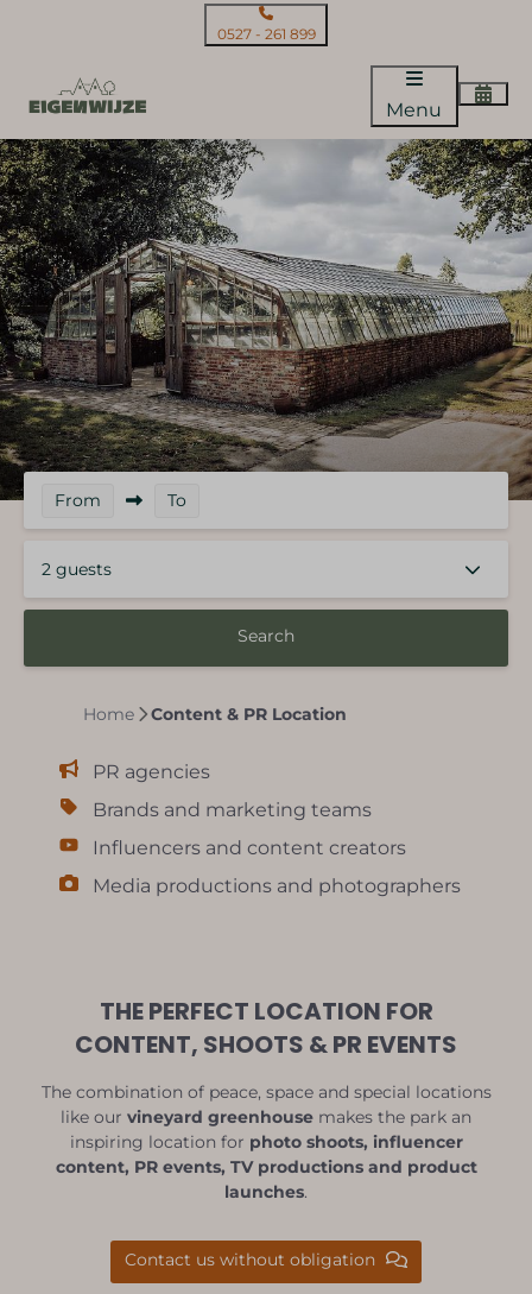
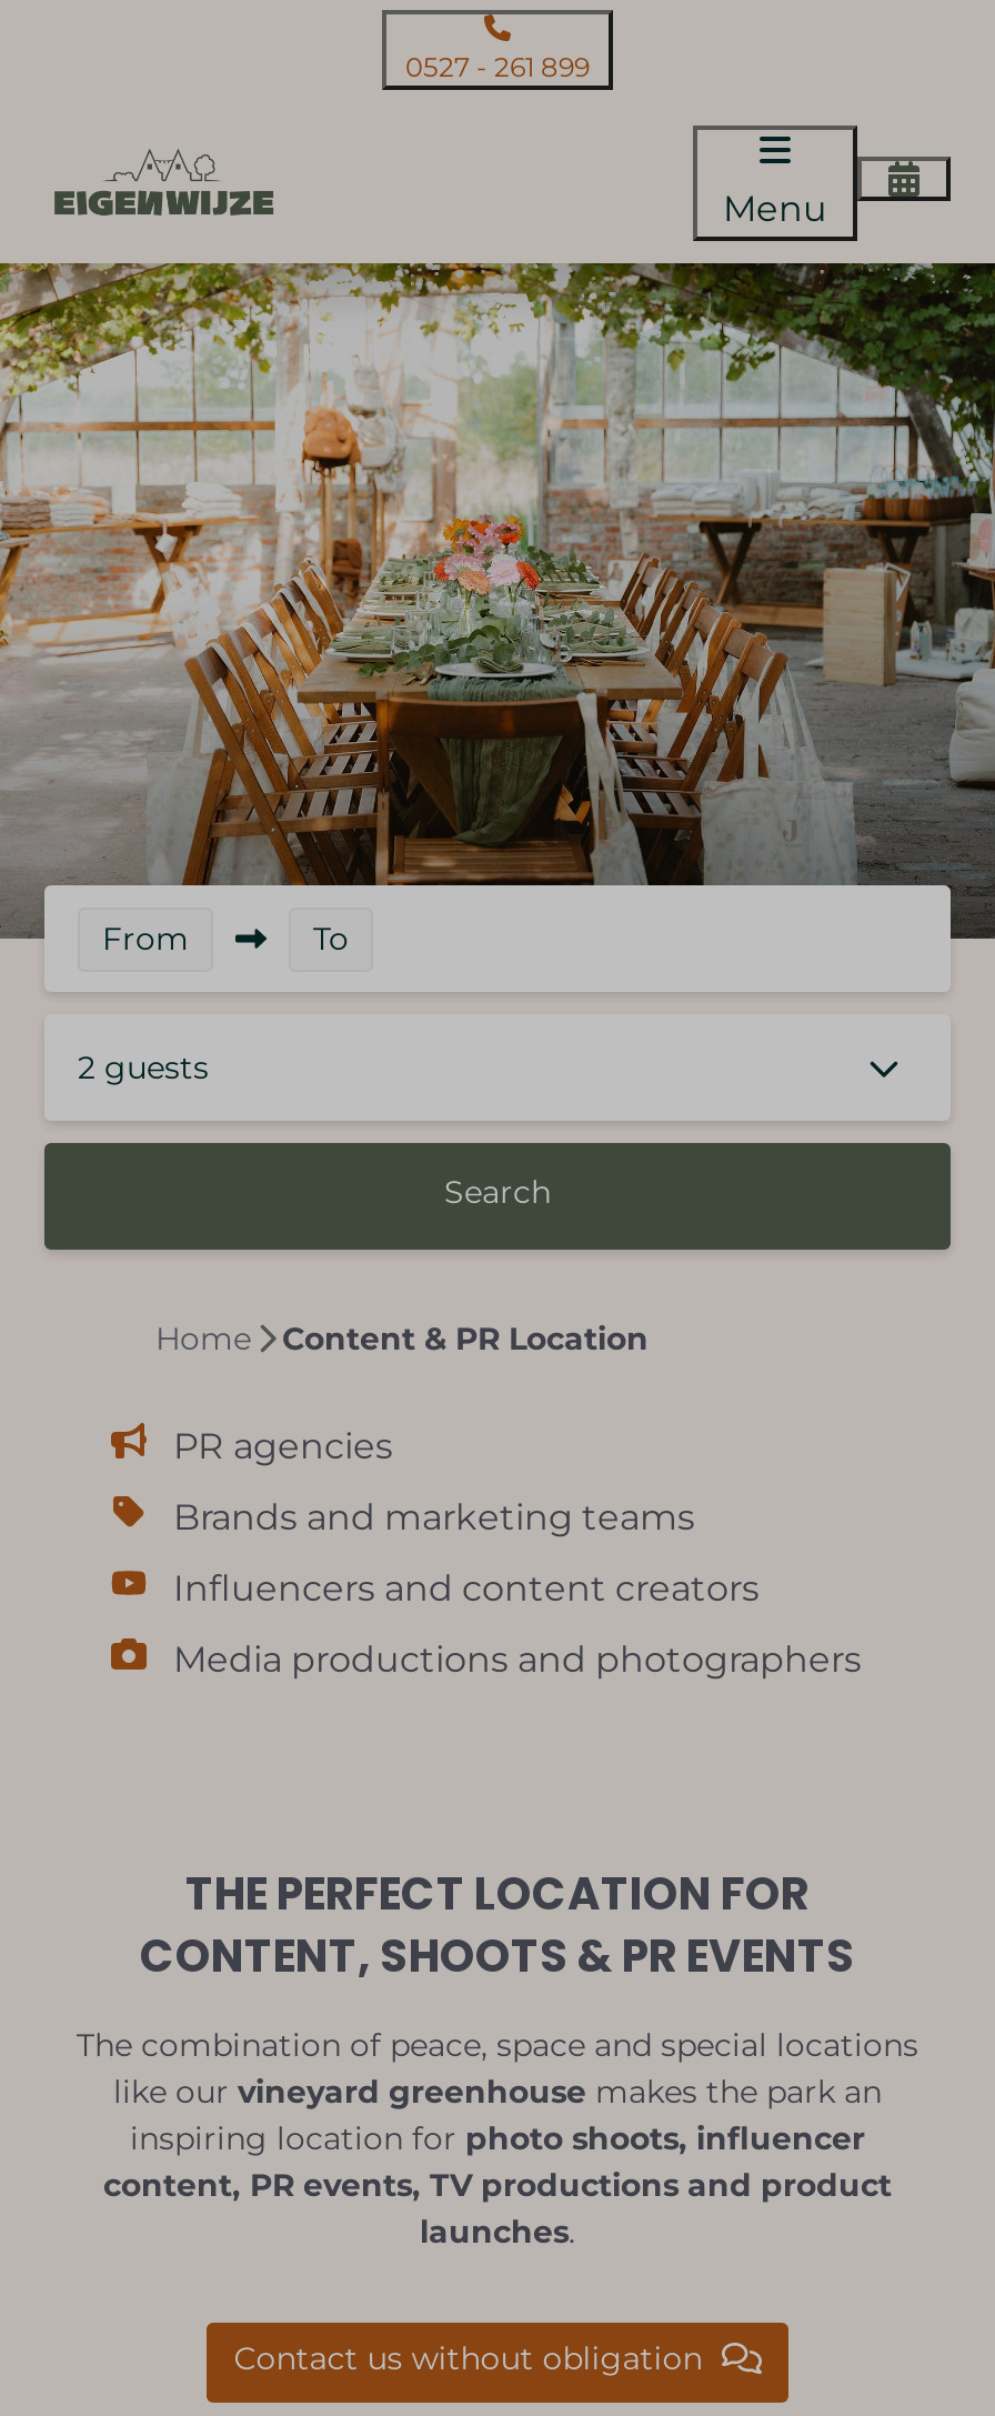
- [image]
+ [image]
